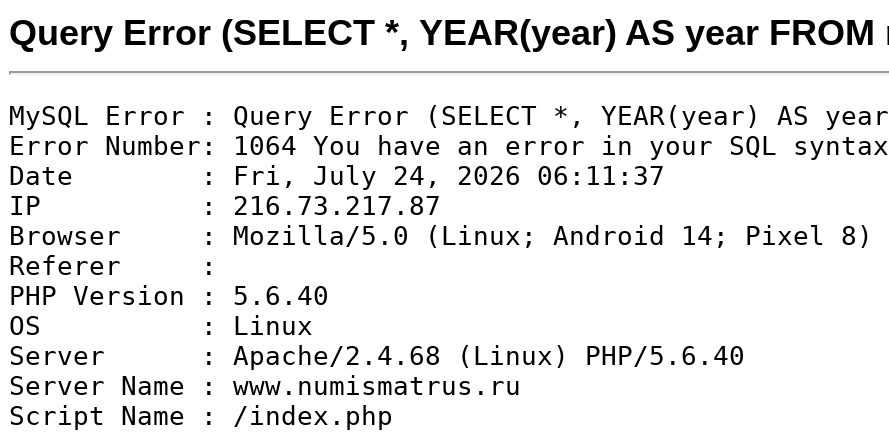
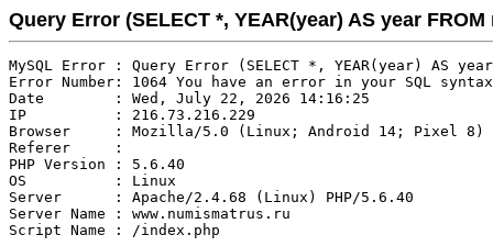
- Date : Fri, July 24, 2026 06:11:37
+ Date : Wed, July 22, 2026 14:16:25

- IP : 216.73.217.87
+ IP : 216.73.216.229
